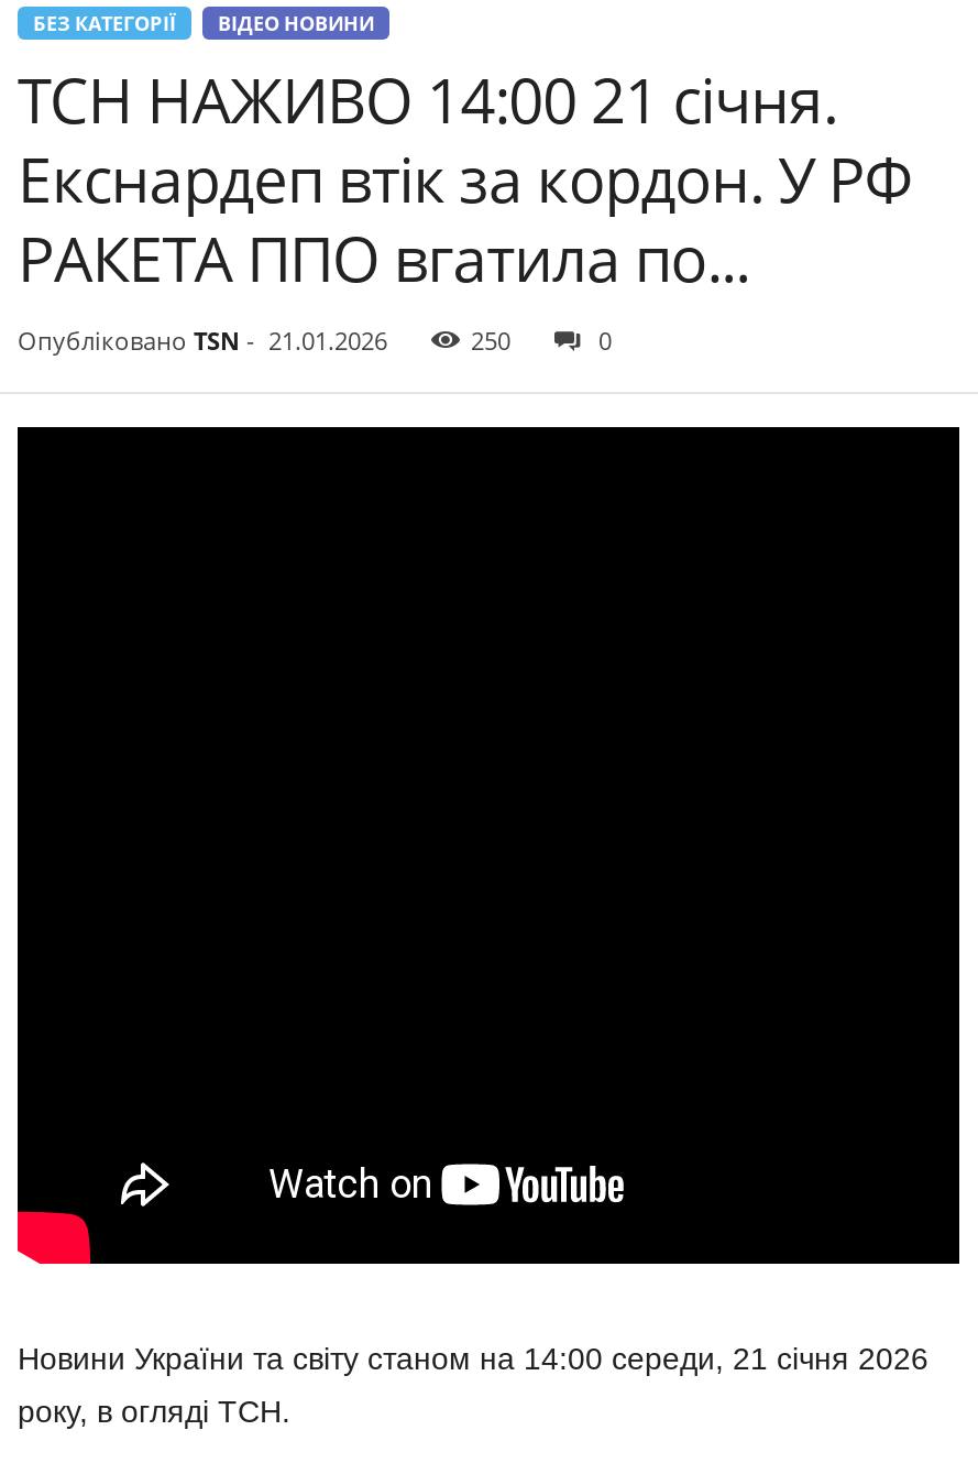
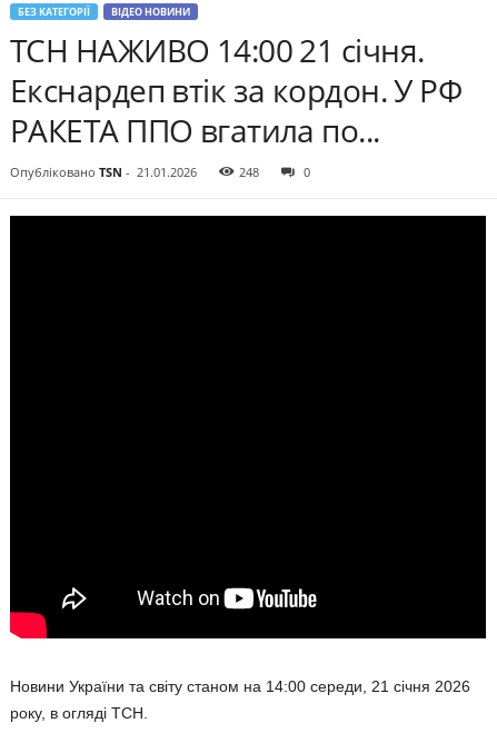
- 250
+ 248
